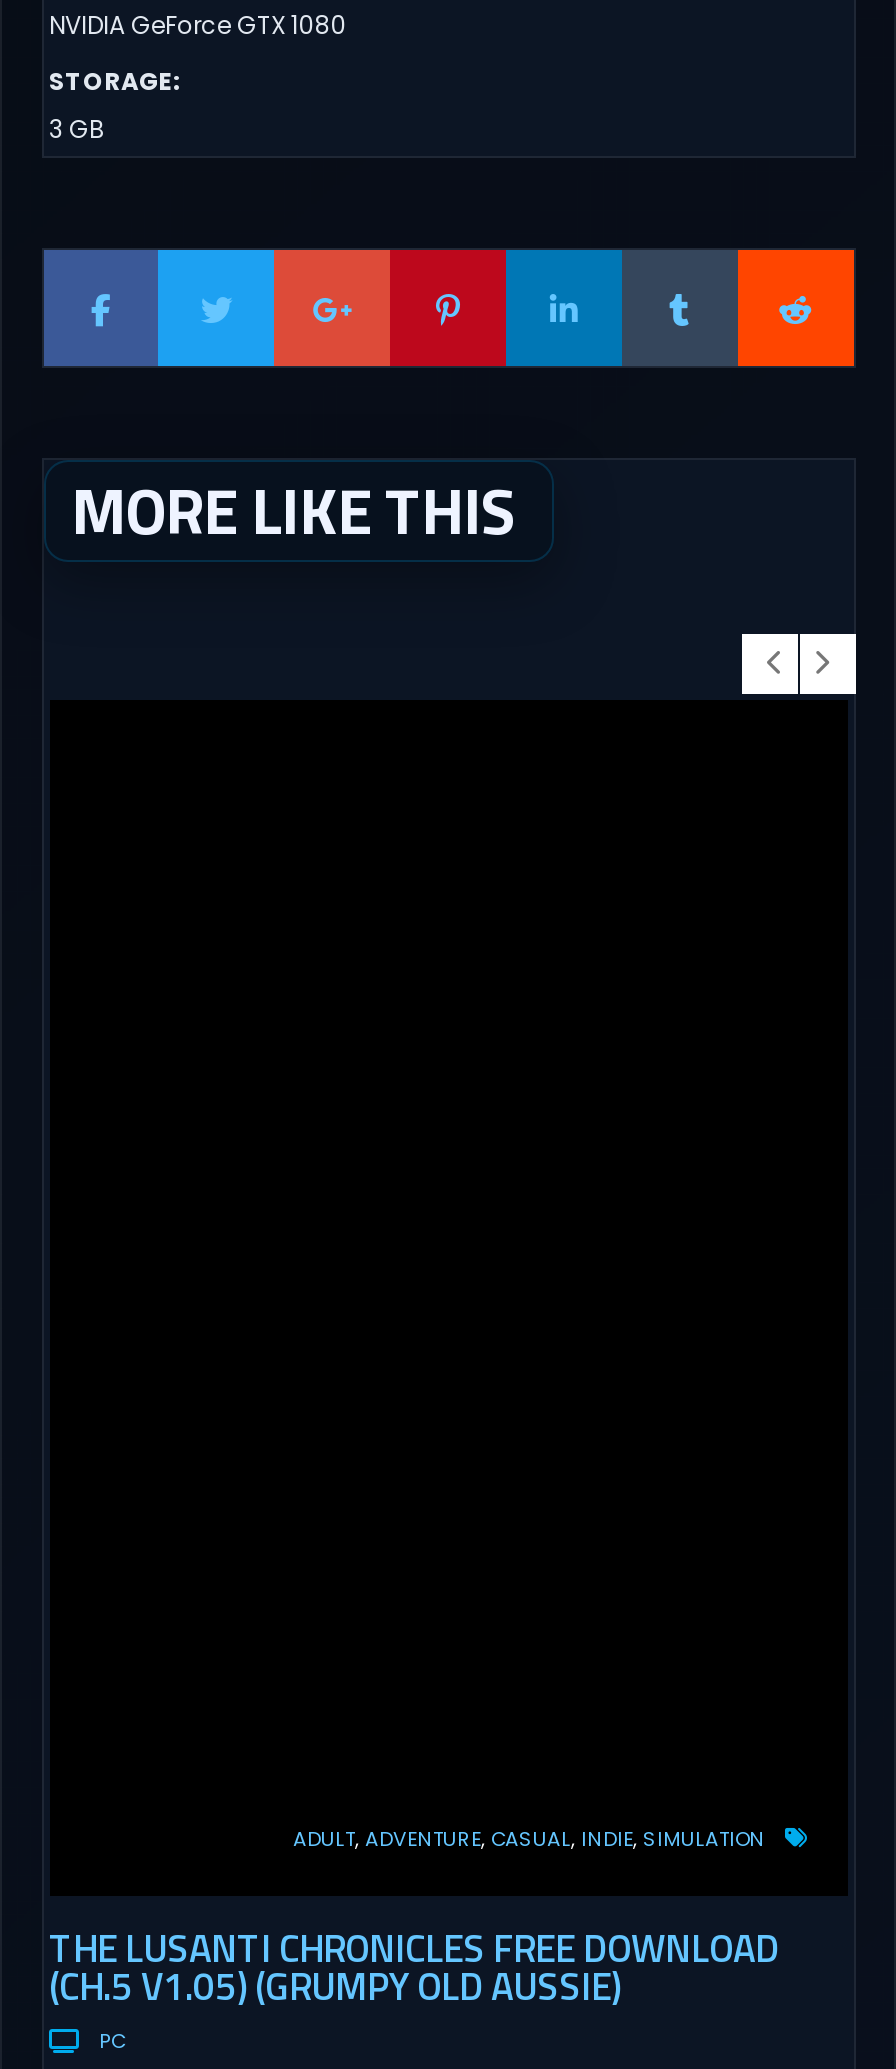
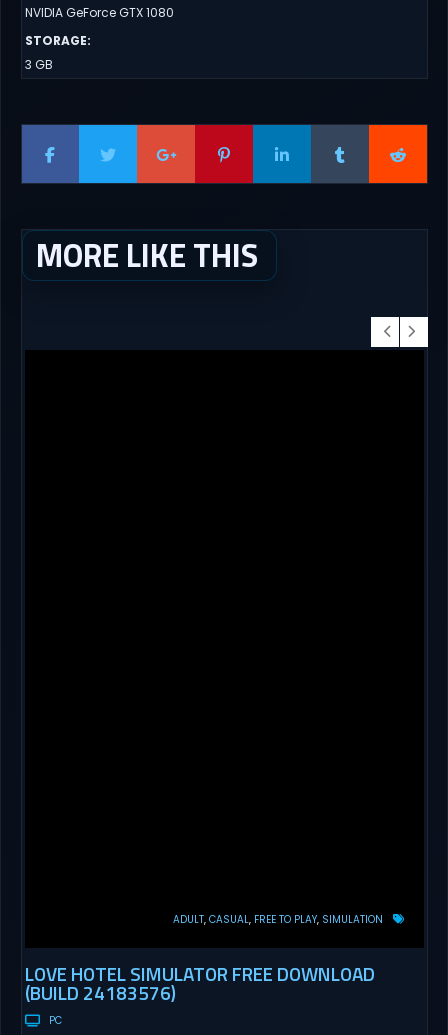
- ADULT ADVENTURE CASUAL INDIE SIMULATION
+ ADULT CASUAL FREE TO PLAY SIMULATION

- THE LUSANTI CHRONICLES FREE DOWNLOAD
- (CH.5 V1.05) (GRUMPY OLD AUSSIE)
+ LOVE HOTEL SIMULATOR FREE DOWNLOAD
+ (BUILD 24183576)
